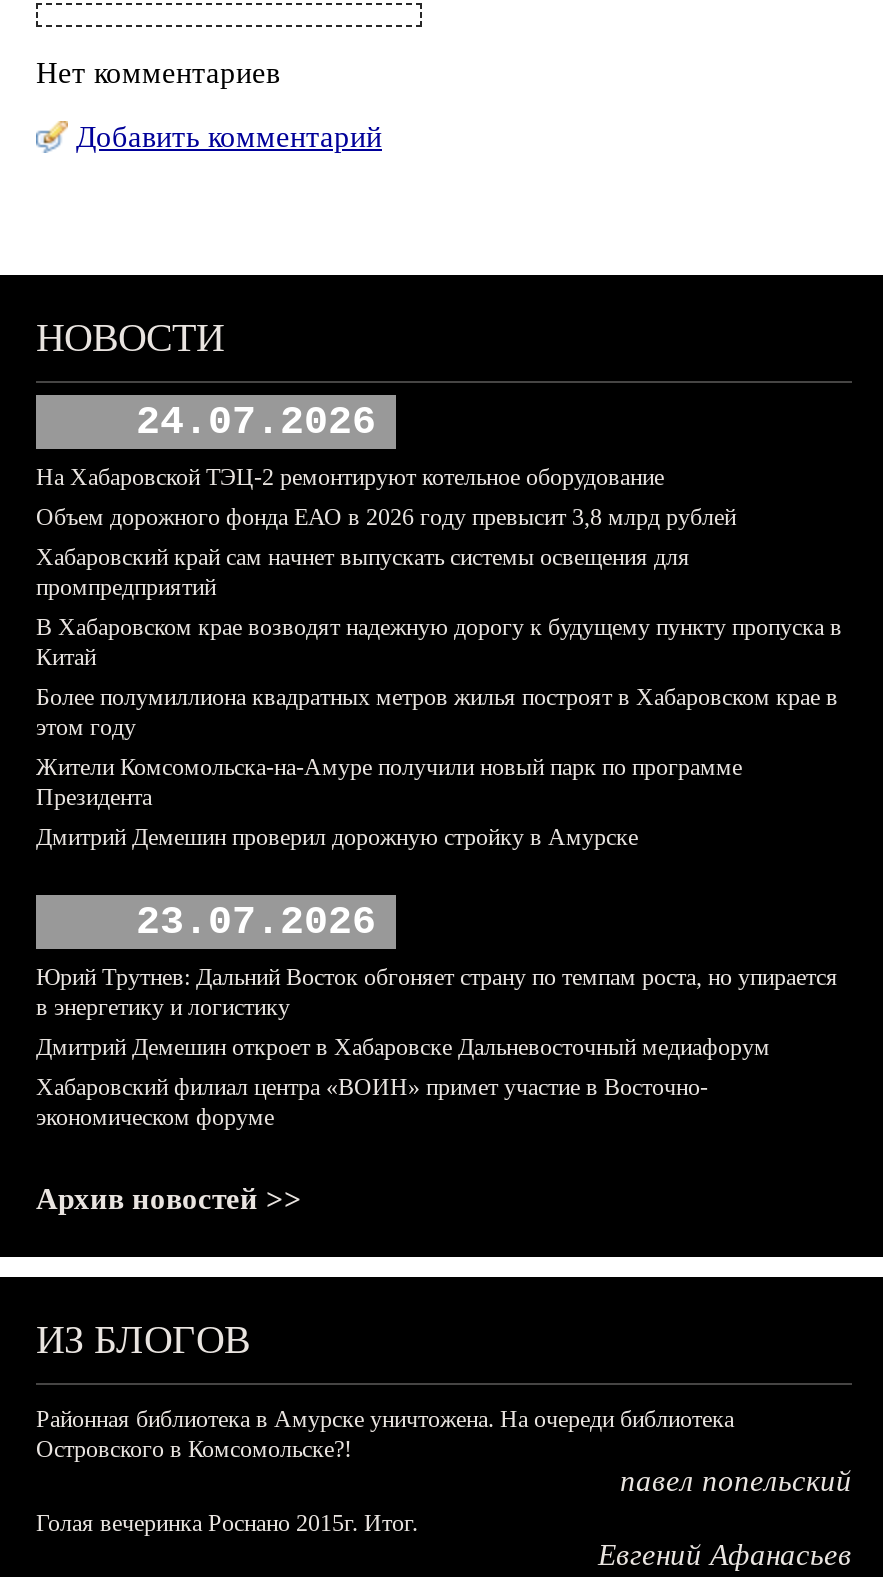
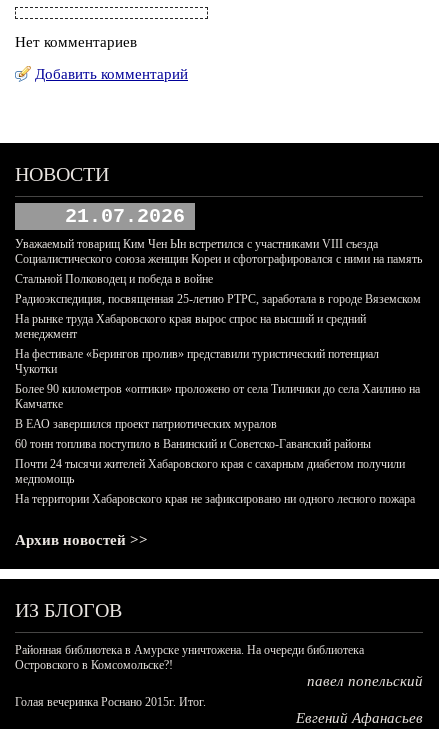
- 24.07.2026
- На Хабаровской ТЭЦ-2 ремонтируют котельное оборудование
- Объем дорожного фонда ЕАО в 2026 году превысит 3,8 млрд рублей
- Хабаровский край сам начнет выпускать системы освещения для
- промпредприятий
- В Хабаровском крае возводят надежную дорогу к будущему пункту пропуска в
- Китай
- Более полумиллиона квадратных метров жилья построят в Хабаровском крае в
- этом году
- Жители Комсомольска-на-Амуре получили новый парк по программе
- Президента
- Дмитрий Демешин проверил дорожную стройку в Амурске
- 23.07.2026
- Юрий Трутнев: Дальний Восток обгоняет страну по темпам роста, но упирается
- в энергетику и логистику
- Дмитрий Демешин откроет в Хабаровске Дальневосточный медиафорум
- Хабаровский филиал центра «ВОИН» примет участие в Восточно-
- экономическом форуме
+ 21.07.2026
+ Уважаемый товарищ Ким Чен Ын встретился с участниками VIII съезда
+ Социалистического союза женщин Кореи и сфотографировался с ними на память
+ Стальной Полководец и победа в войне
+ Радиоэкспедиция, посвященная 25-летию РТРС, заработала в городе Вяземском
+ На рынке труда Хабаровского края вырос спрос на высший и средний
+ менеджмент
+ На фестивале «Берингов пролив» представили туристический потенциал
+ Чукотки
+ Более 90 километров «оптики» проложено от села Тиличики до села Хаилино на
+ Камчатке
+ В ЕАО завершился проект патриотических муралов
+ 60 тонн топлива поступило в Ванинский и Советско-Гаванский районы
+ Почти 24 тысячи жителей Хабаровского края с сахарным диабетом получили
+ медпомощь
+ На территории Хабаровского края не зафиксировано ни одного лесного пожара
